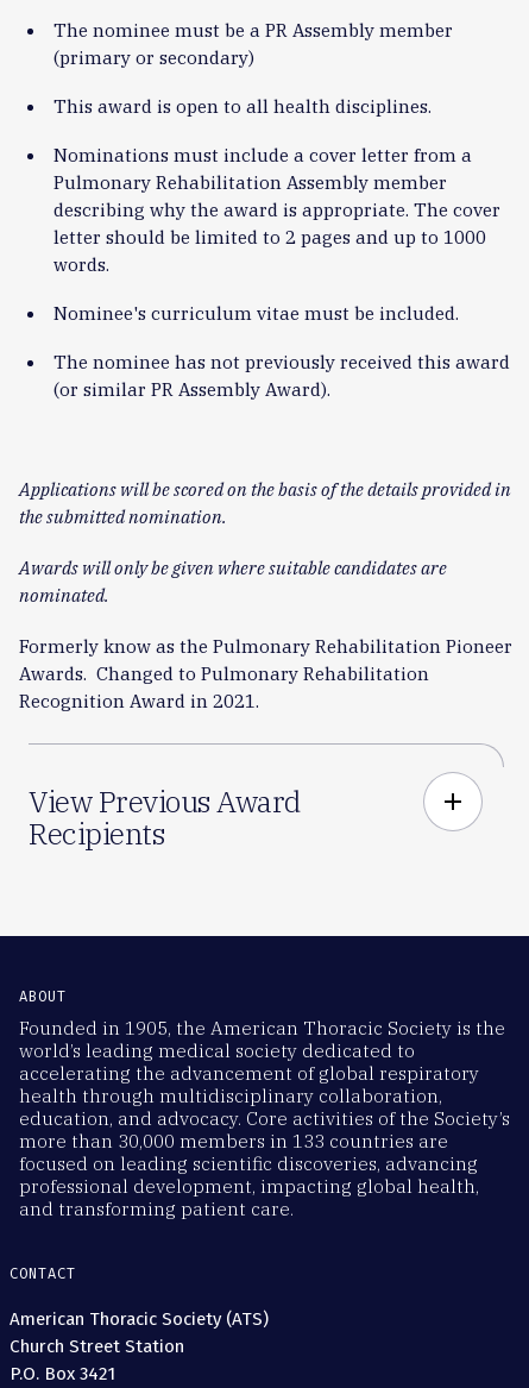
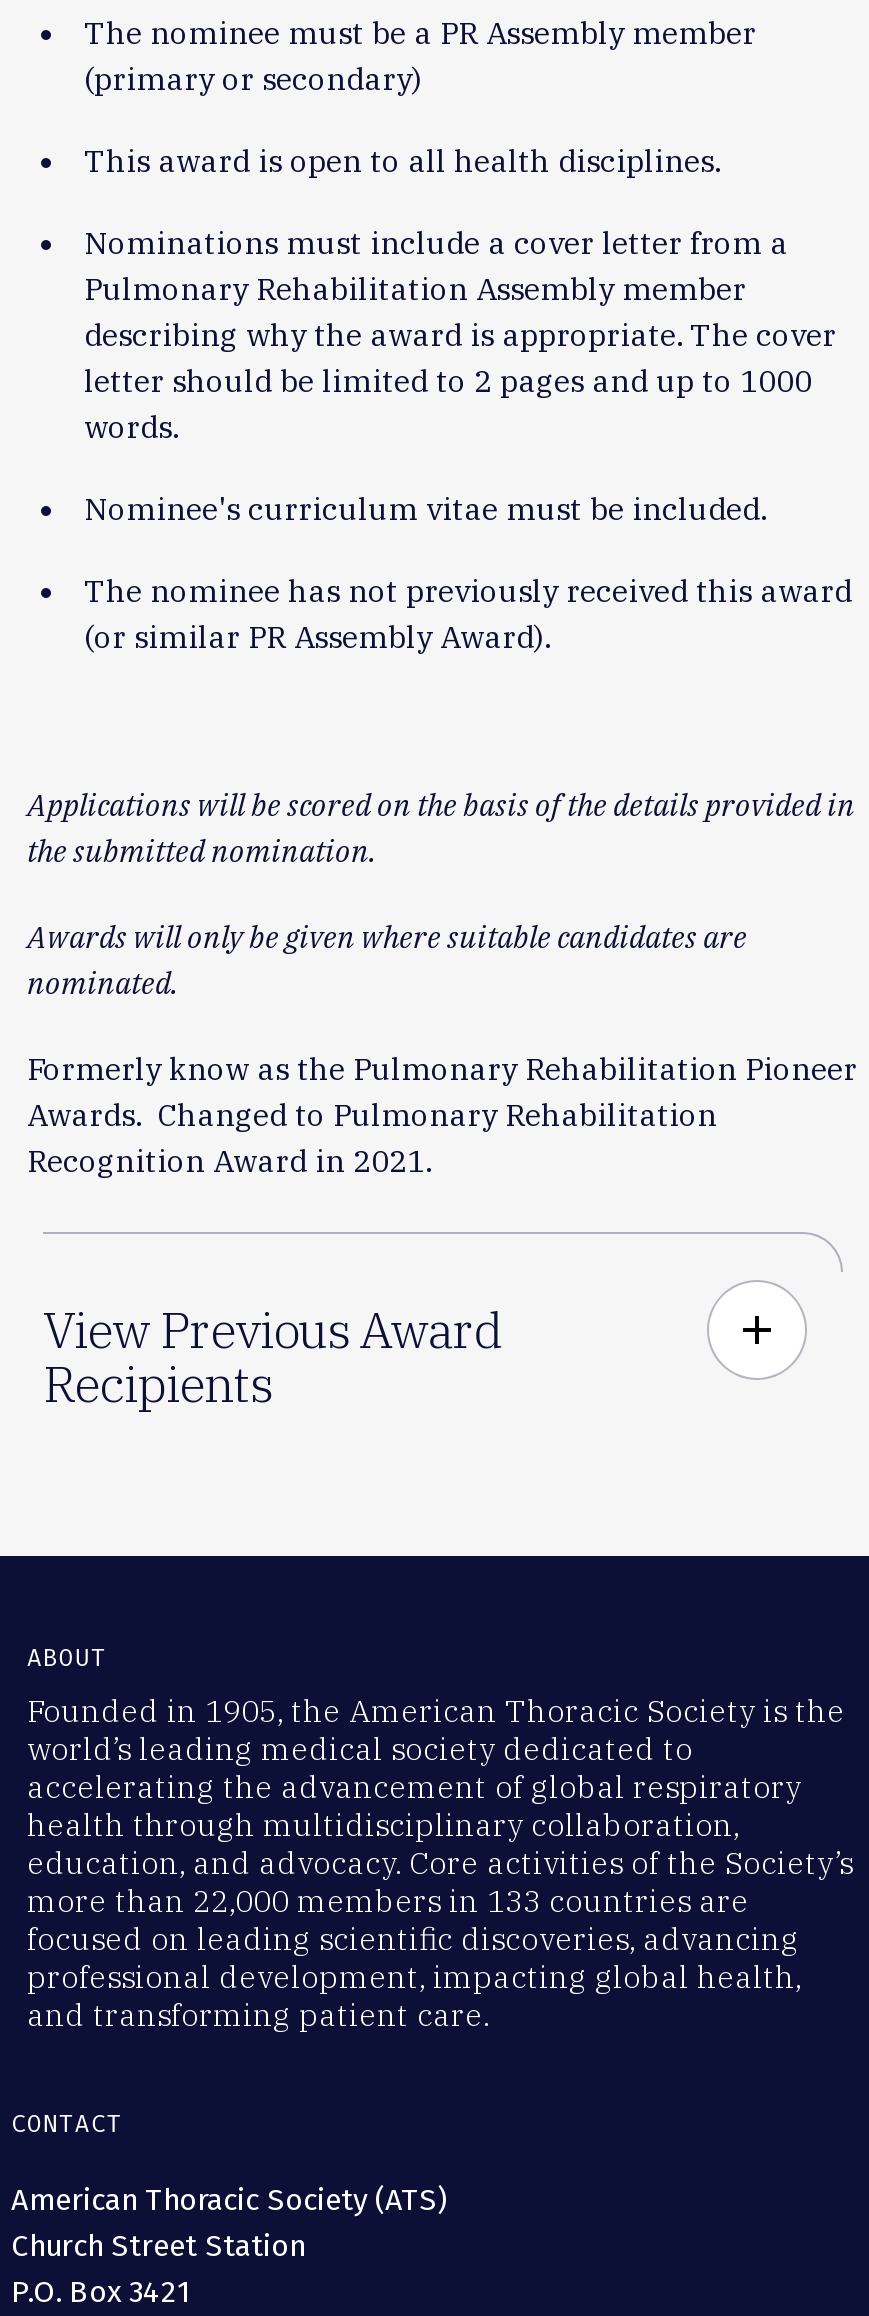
- more than 30,000 members in 133 countries are
+ more than 22,000 members in 133 countries are
